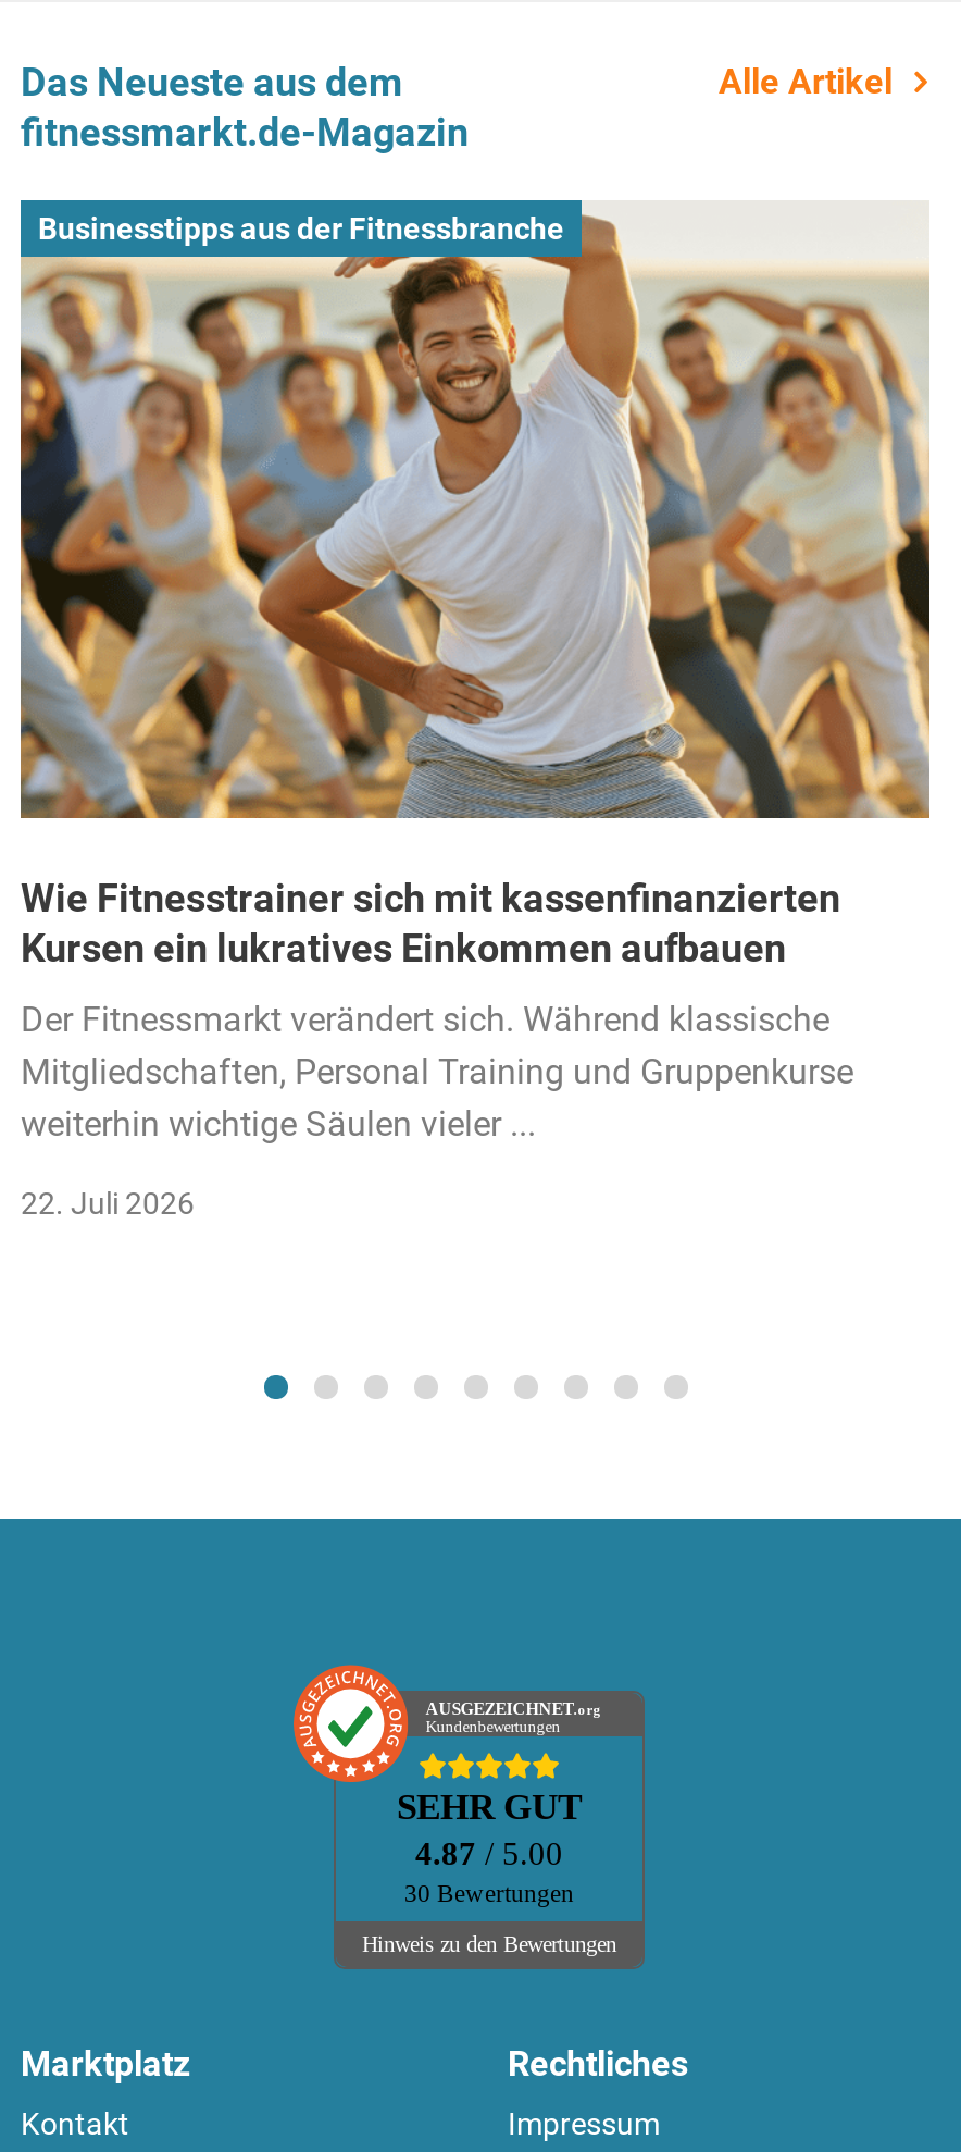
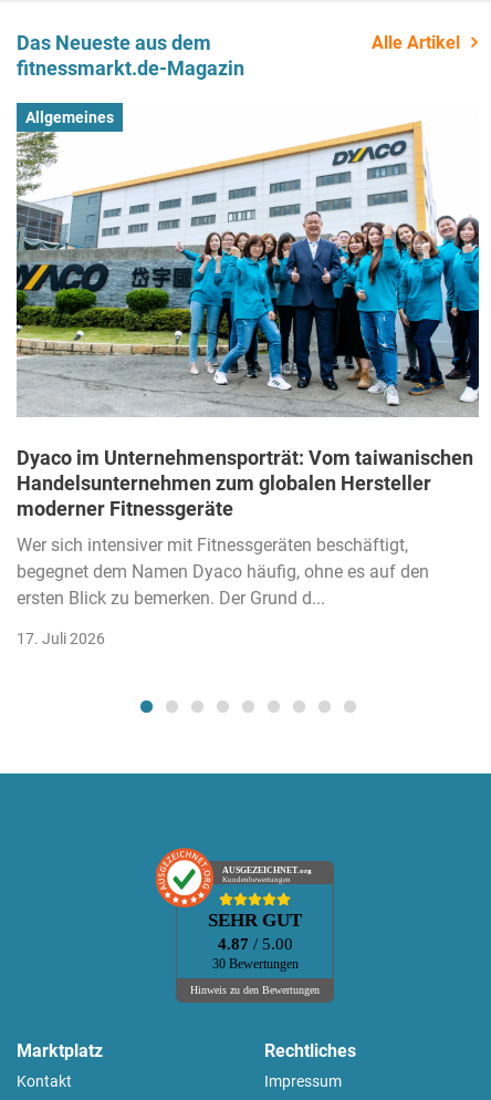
- [image]
- Businesstipps aus der Fitnessbranche
+ [image]
+ Allgemeines

- Wie Fitnesstrainer sich mit kassenfinanzierten
- Kursen ein lukratives Einkommen aufbauen
+ Dyaco im Unternehmensporträt: Vom taiwanischen
+ Handelsunternehmen zum globalen Hersteller
+ moderner Fitnessgeräte

- Der Fitnessmarkt verändert sich. Während klassische
- Mitgliedschaften, Personal Training und Gruppenkurse
- weiterhin wichtige Säulen vieler ...
+ Wer sich intensiver mit Fitnessgeräten beschäftigt,
+ begegnet dem Namen Dyaco häufig, ohne es auf den
+ ersten Blick zu bemerken. Der Grund d...

- 22. Juli 2026
+ 17. Juli 2026
